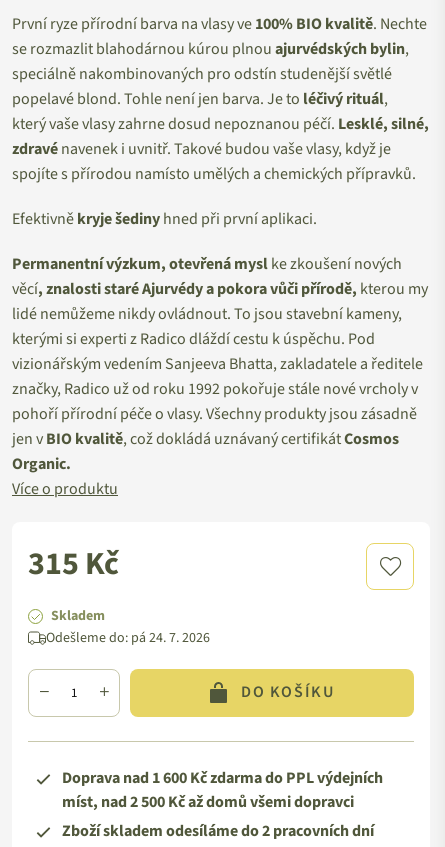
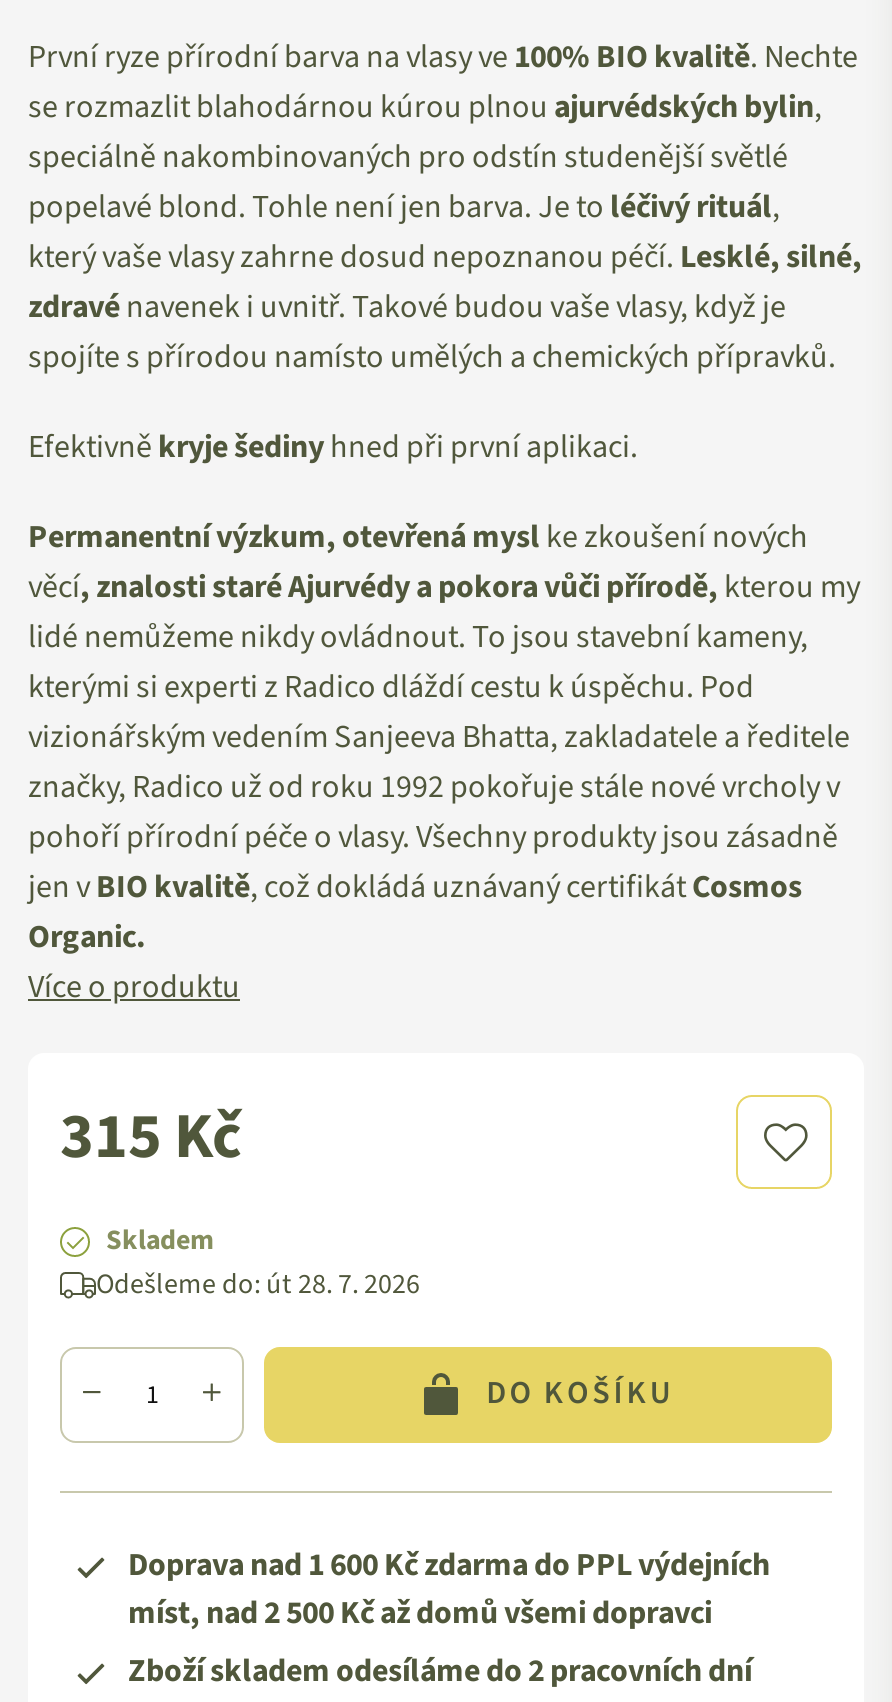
- Odešleme do: pá 24. 7. 2026
+ Odešleme do: út 28. 7. 2026
